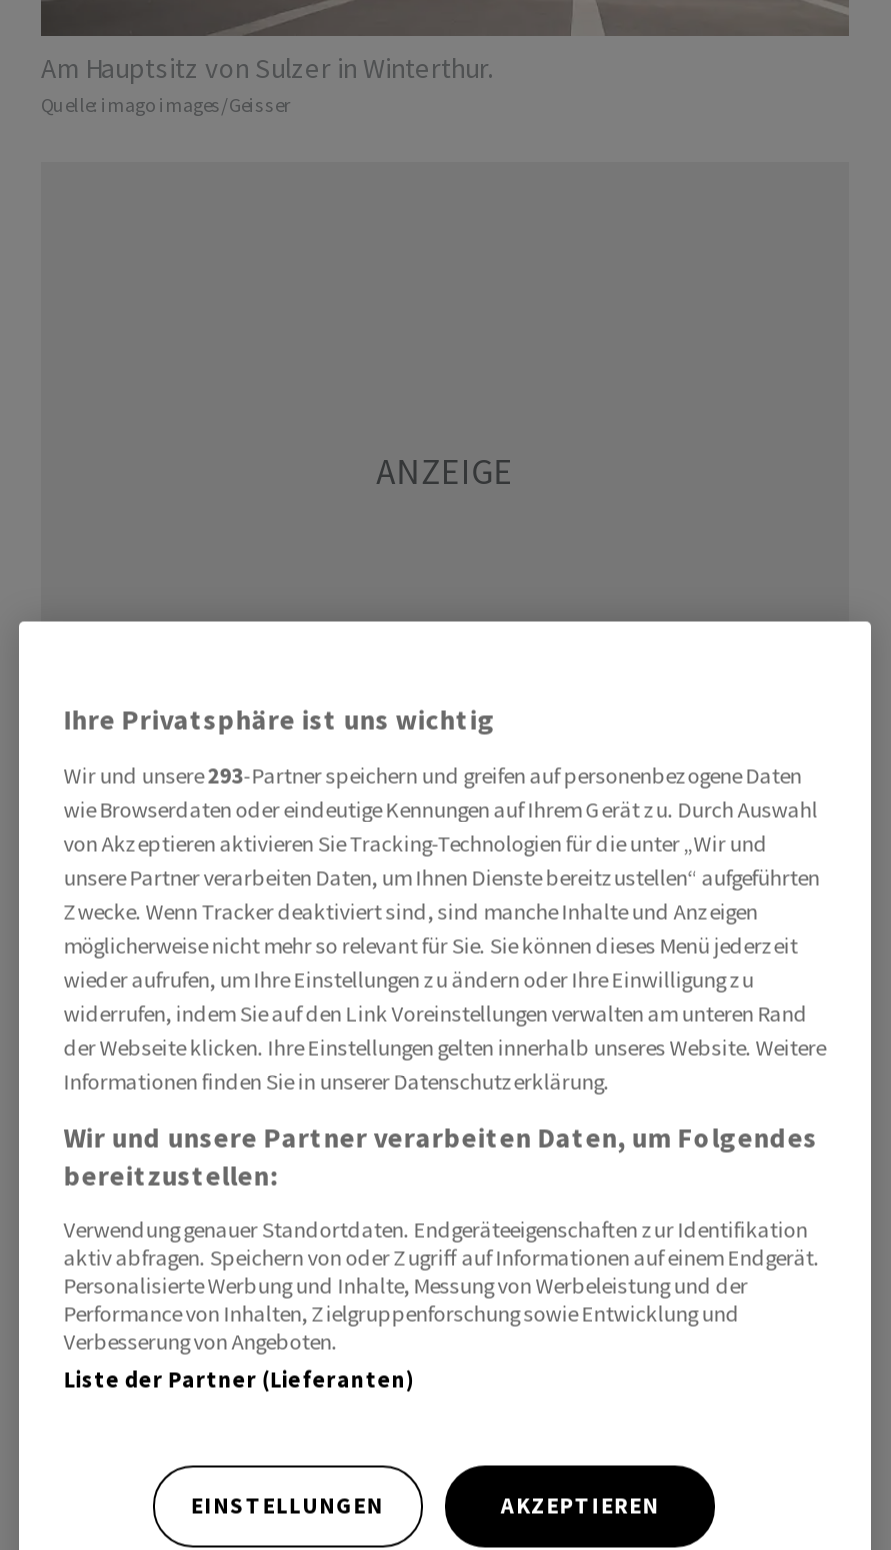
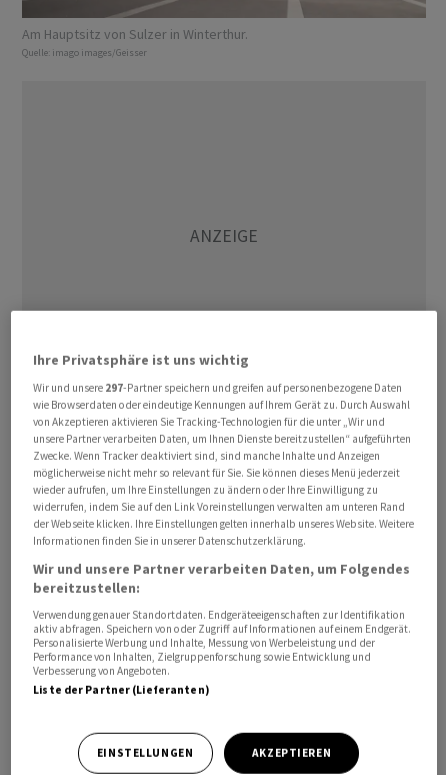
- Wir und unsere293-Partner speichern und greifen auf personenbezogene Daten
+ Wir und unsere297-Partner speichern und greifen auf personenbezogene Daten
